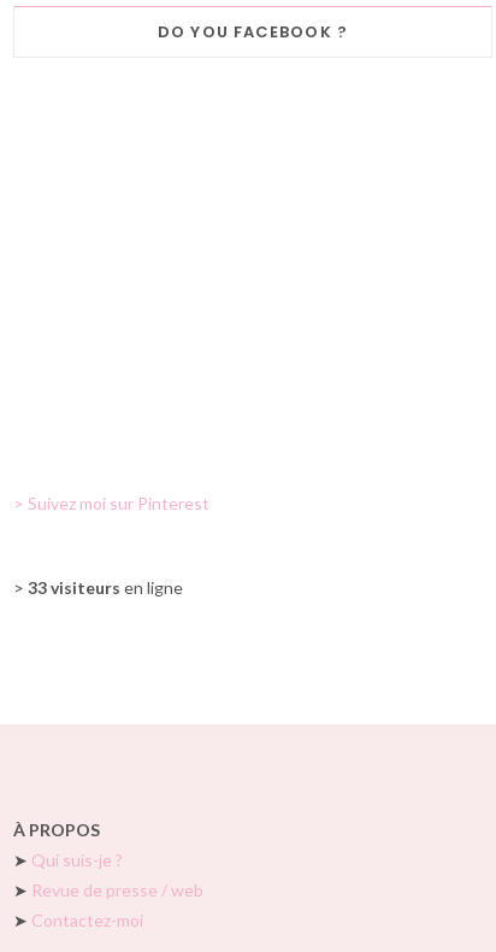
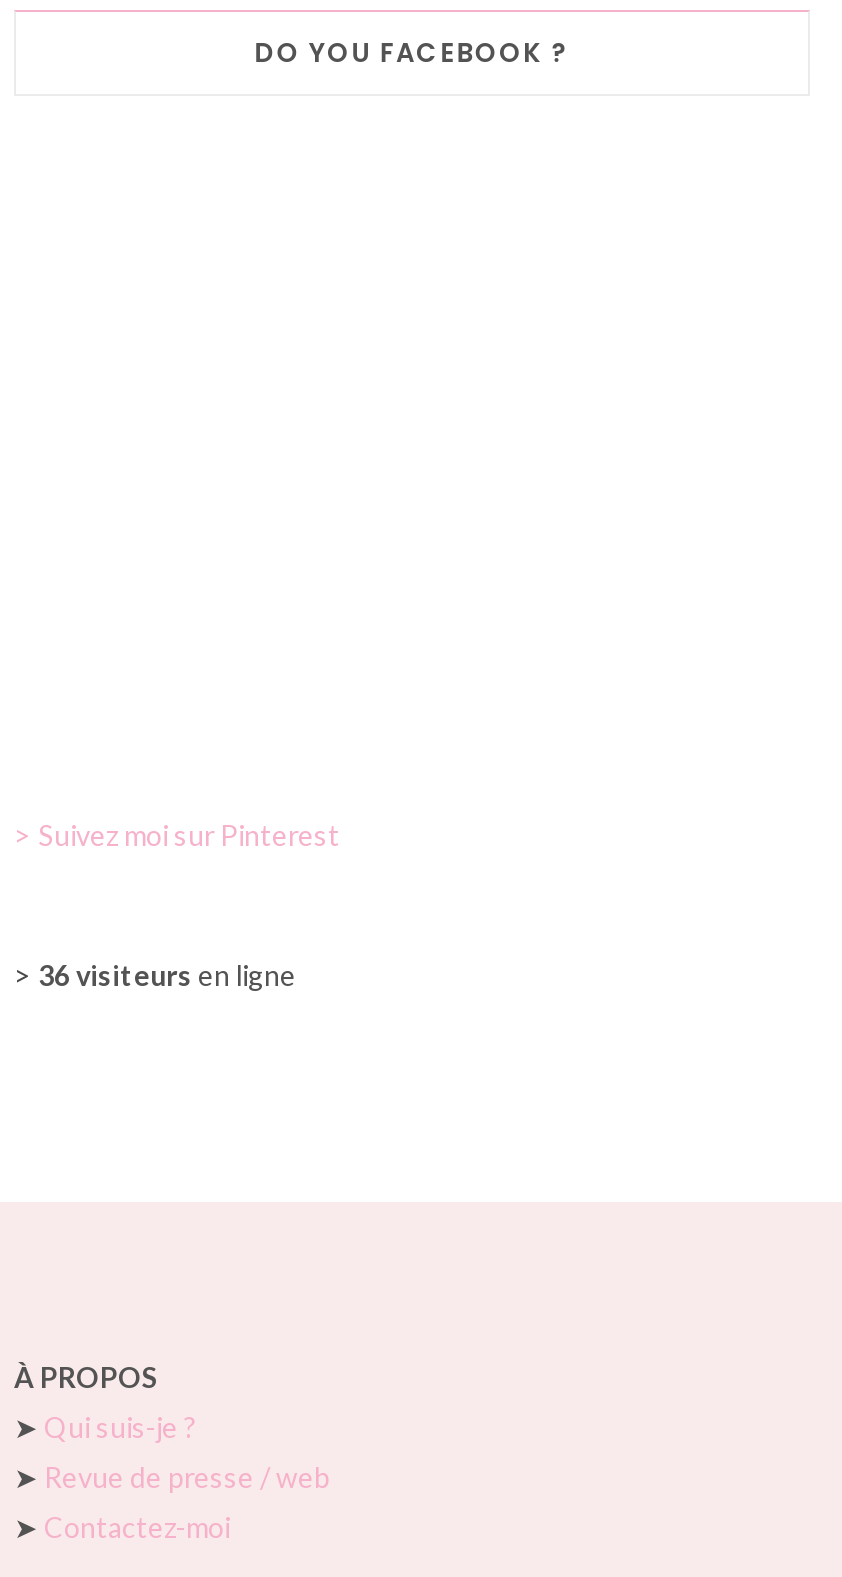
- > 33 visiteurs en ligne
+ > 36 visiteurs en ligne
